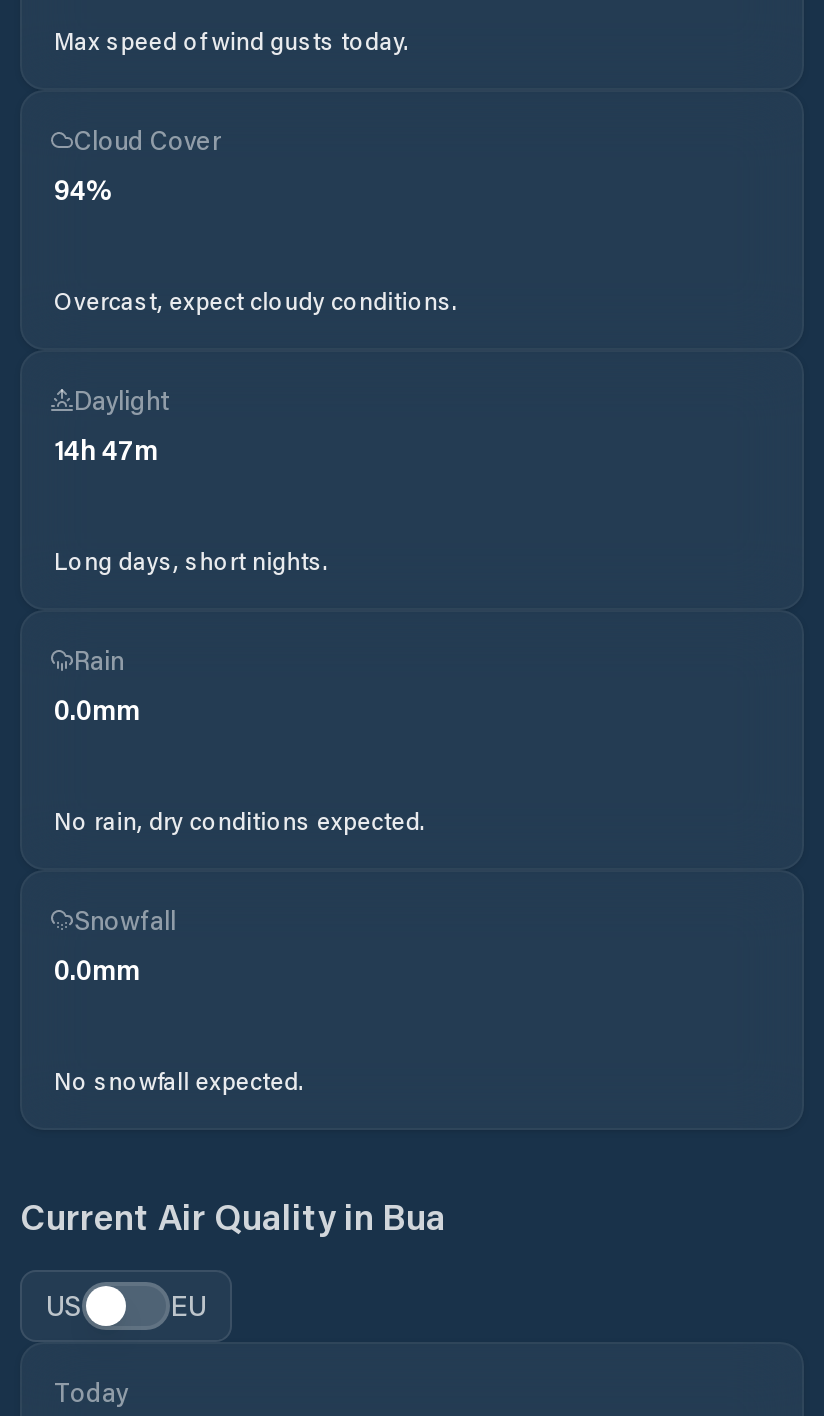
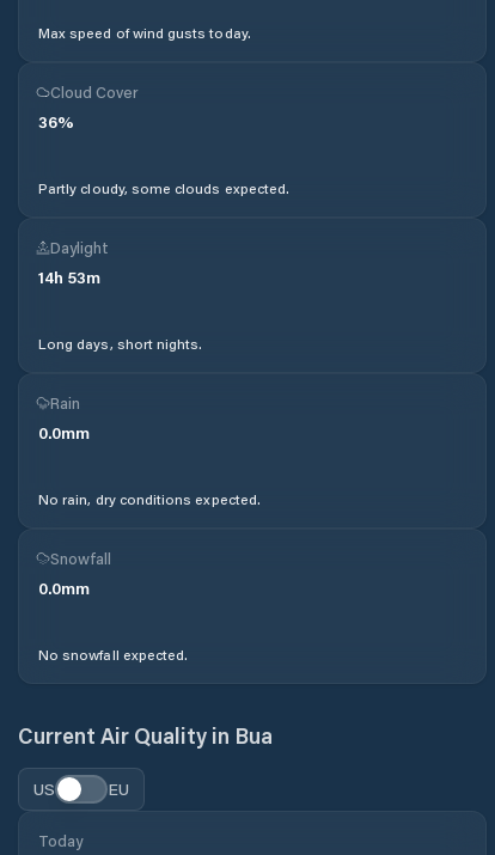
- 94%
+ 36%

- Overcast, expect cloudy conditions.
+ Partly cloudy, some clouds expected.

- 14h 47m
+ 14h 53m
